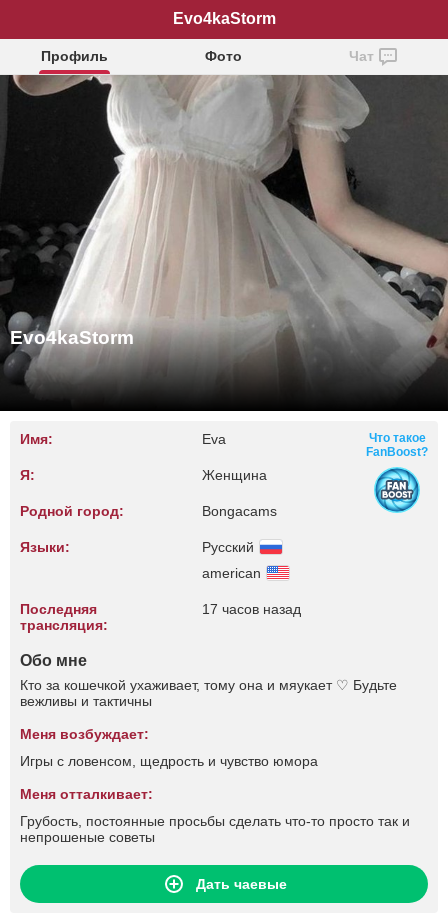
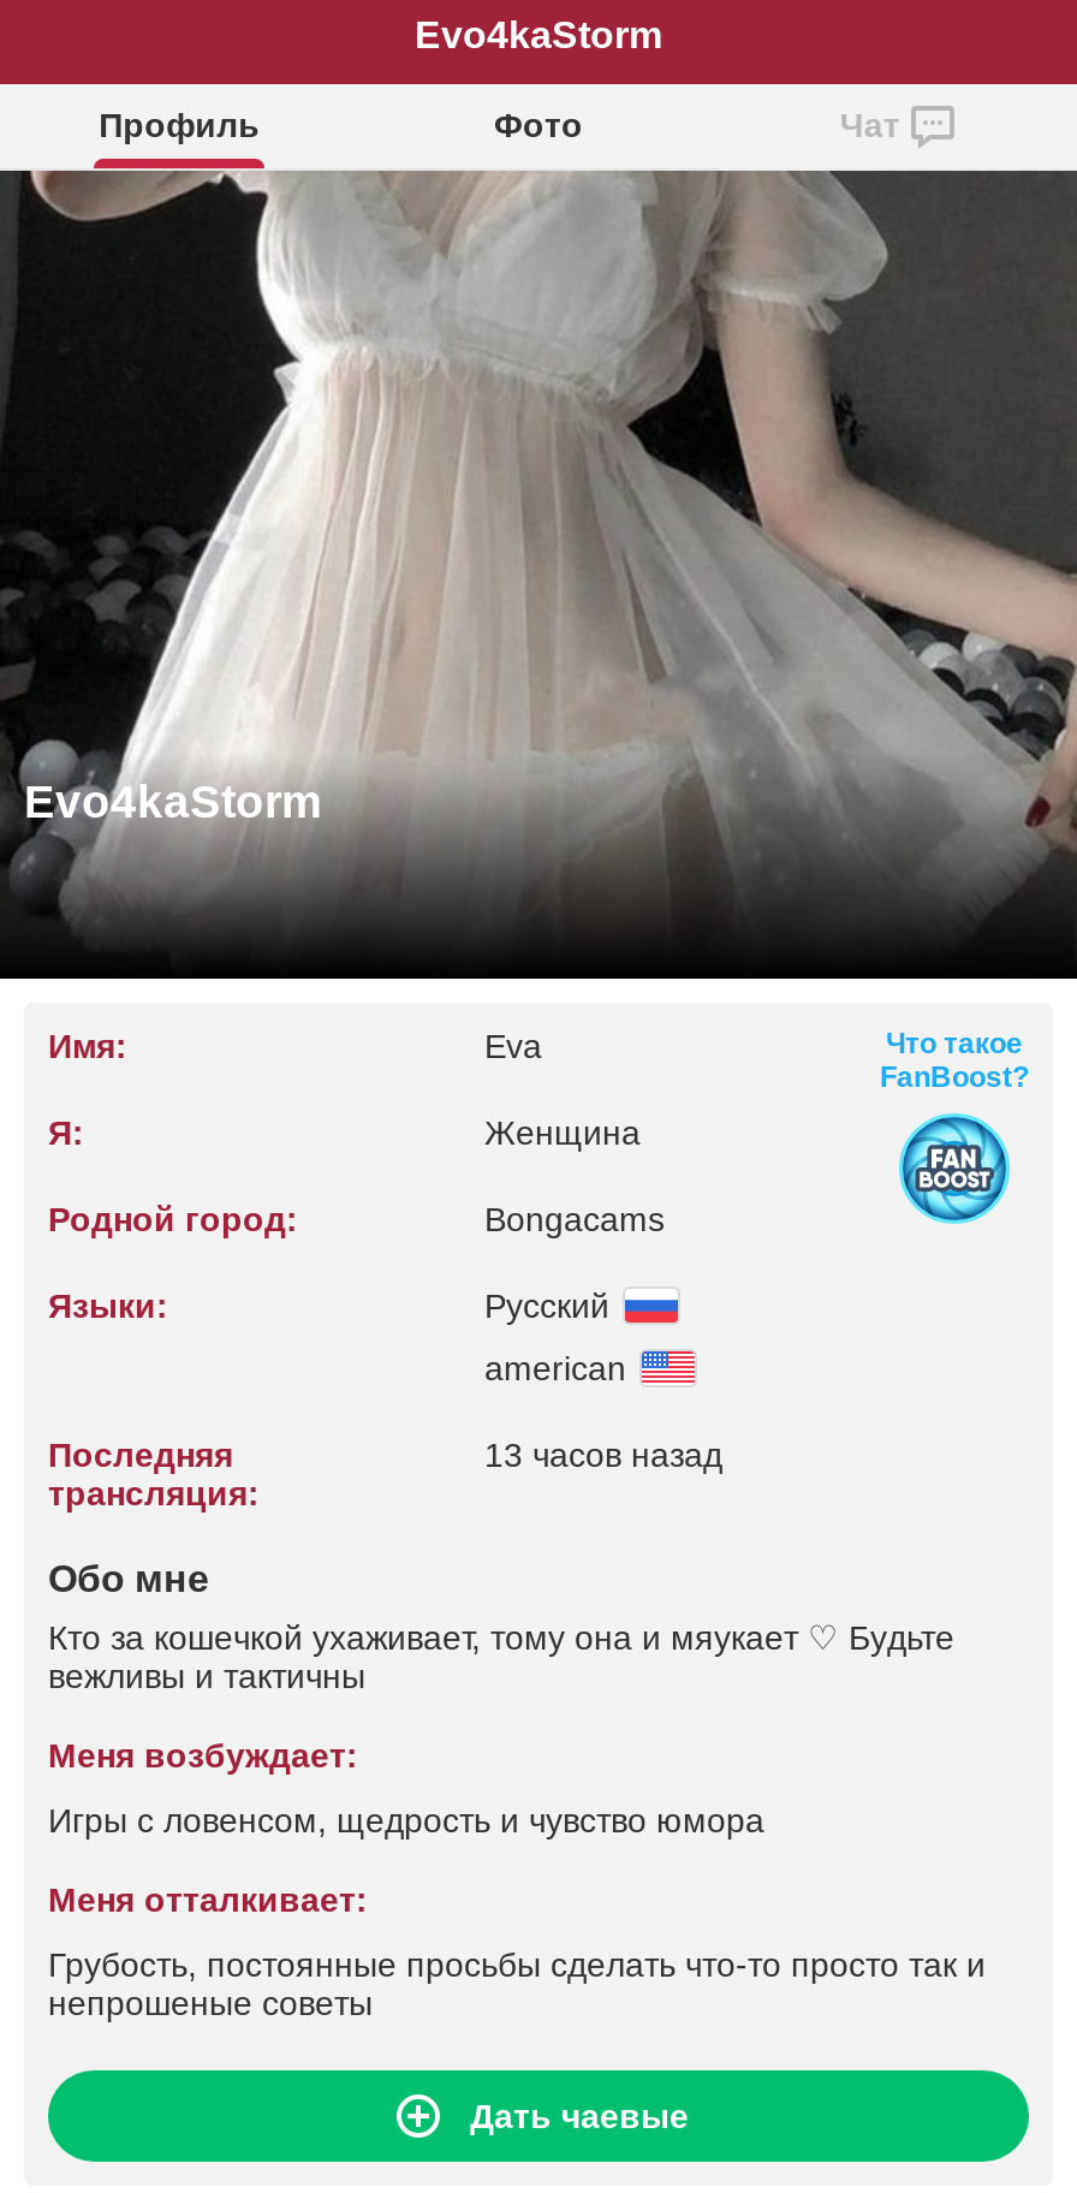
- 17 часов назад
+ 13 часов назад
